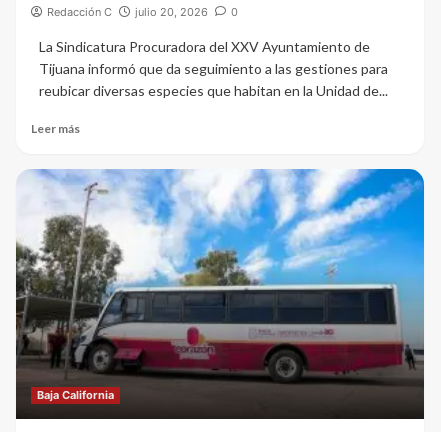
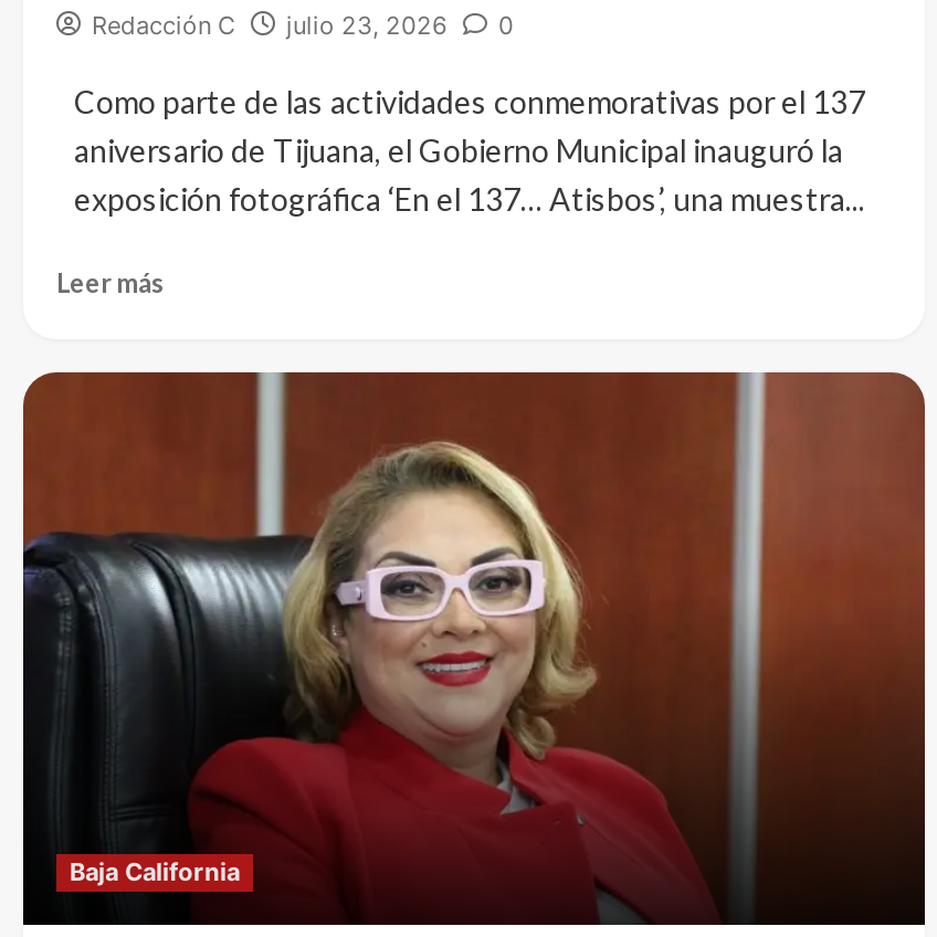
- Redacción C julio 20, 2026 0
+ Redacción C julio 23, 2026 0

- La Sindicatura Procuradora del XXV Ayuntamiento de
- Tijuana informó que da seguimiento a las gestiones para
- reubicar diversas especies que habitan en la Unidad de...
+ Como parte de las actividades conmemorativas por el 137
+ aniversario de Tijuana, el Gobierno Municipal inauguró la
+ exposición fotográfica ‘En el 137… Atisbos’, una muestra...

- [image]
+ [image]
